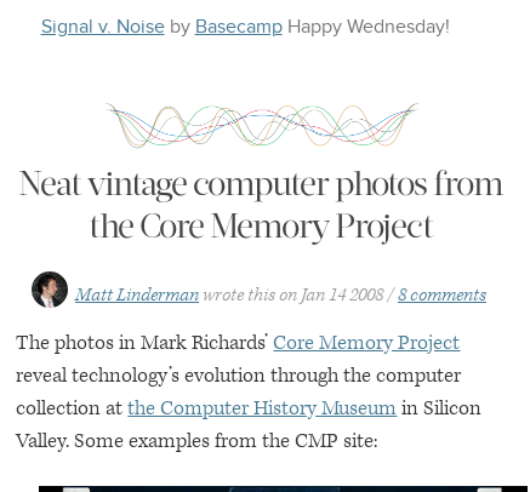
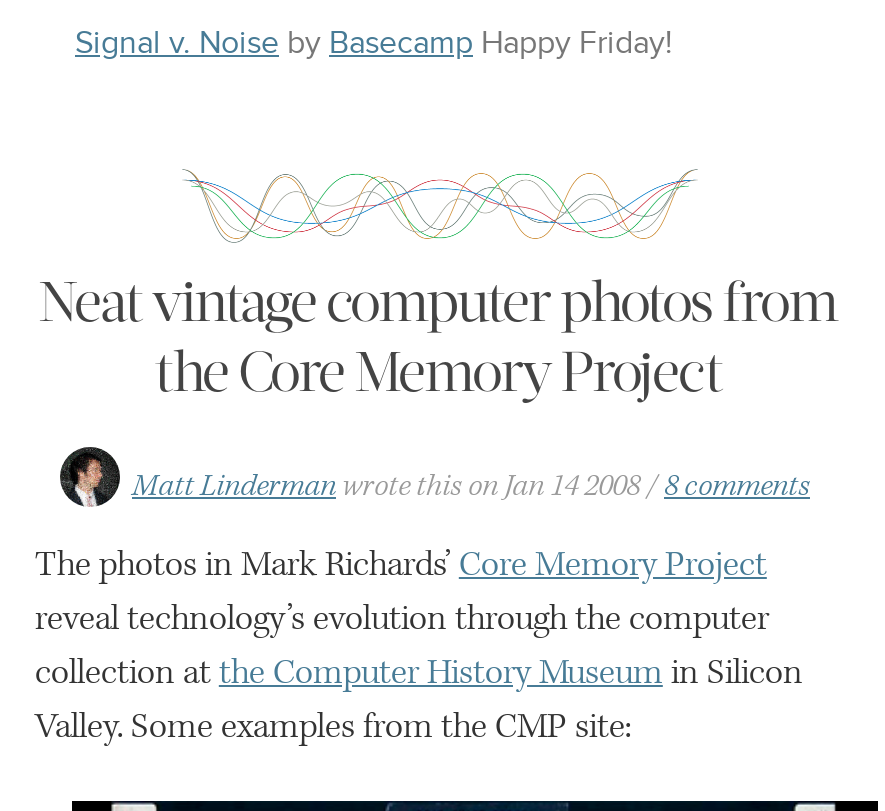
- Signal v. Noise by Basecamp Happy Wednesday!
+ Signal v. Noise by Basecamp Happy Friday!
